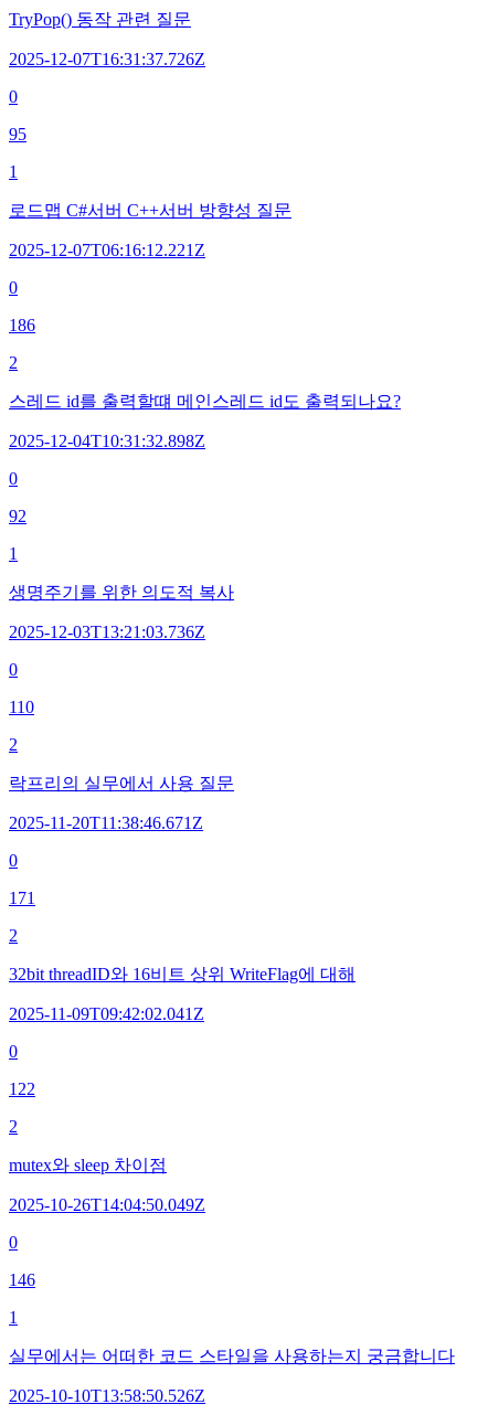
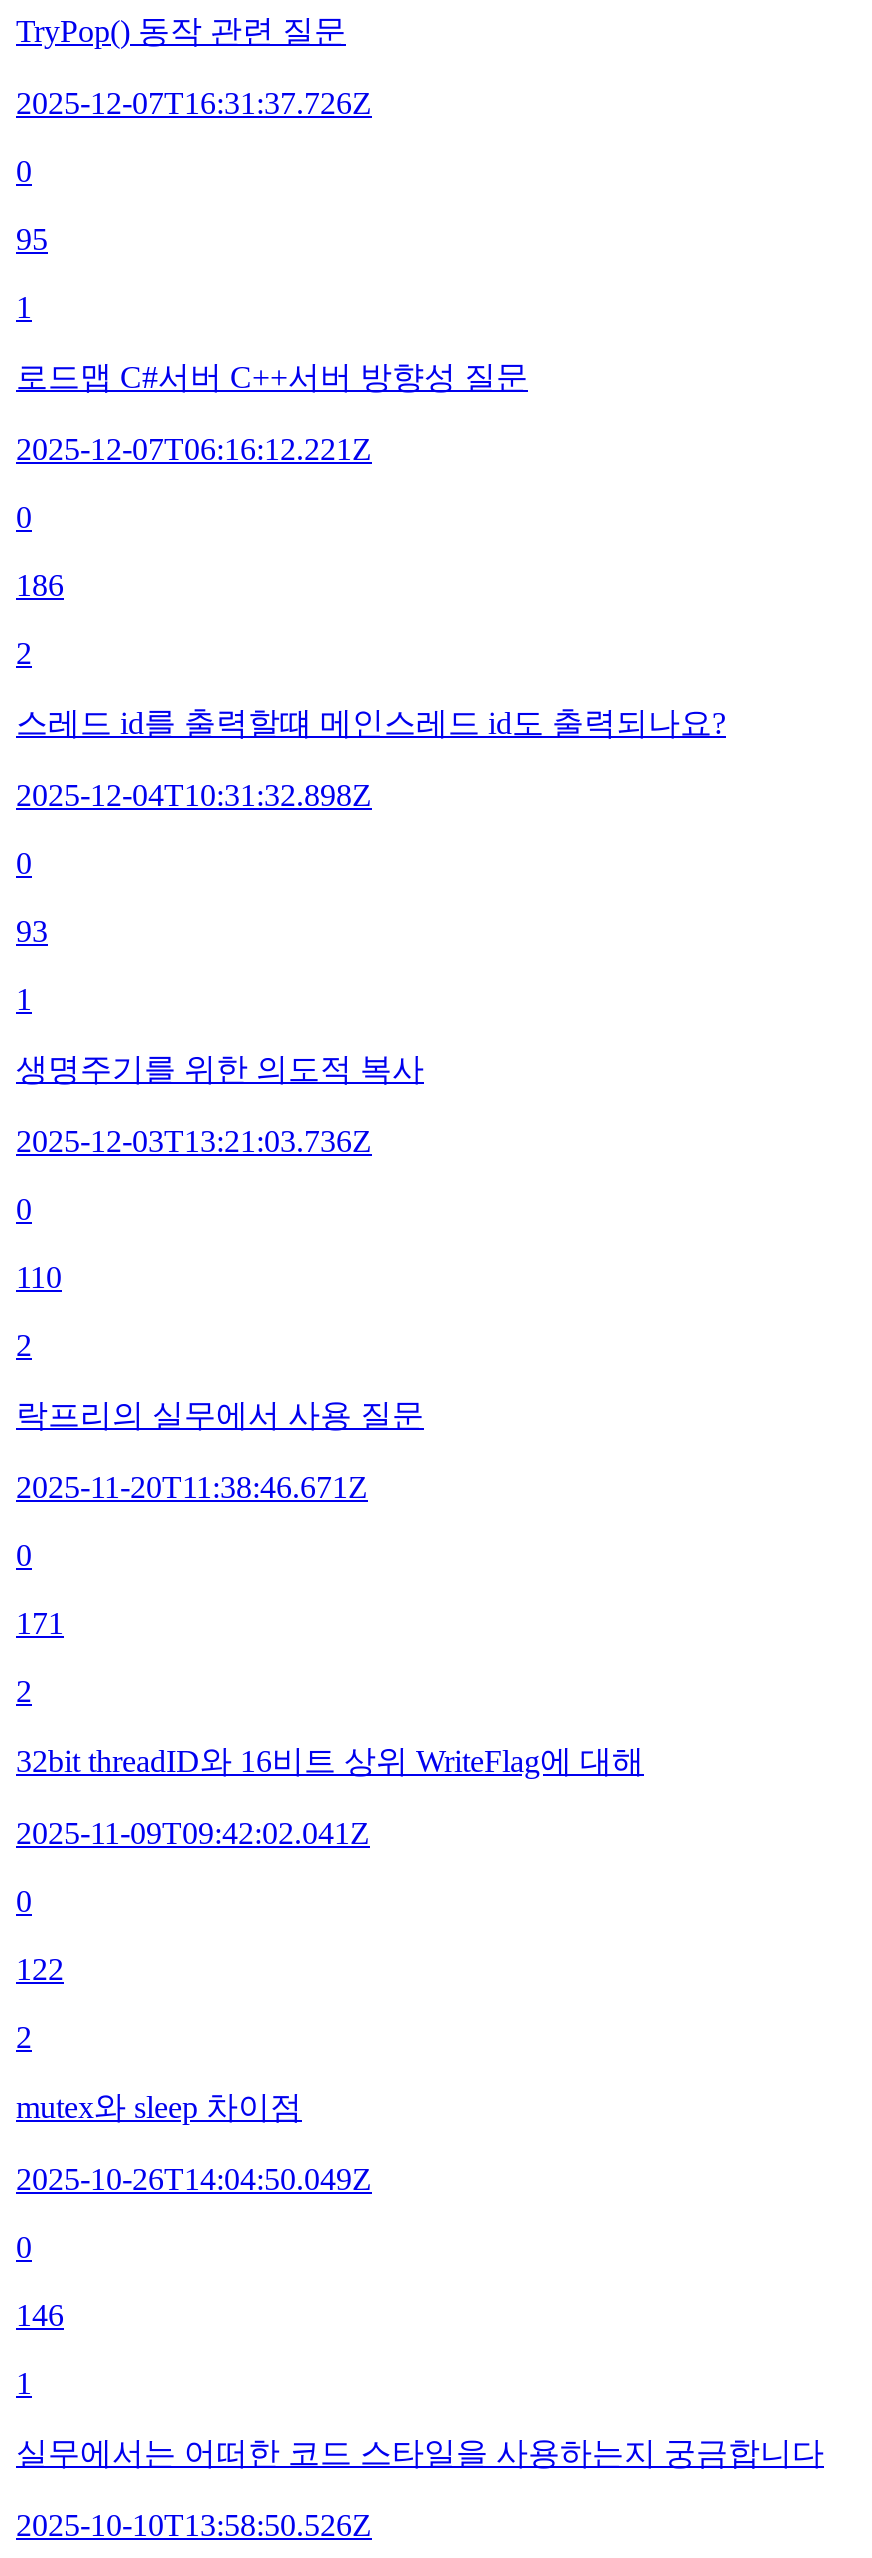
- 92
+ 93
